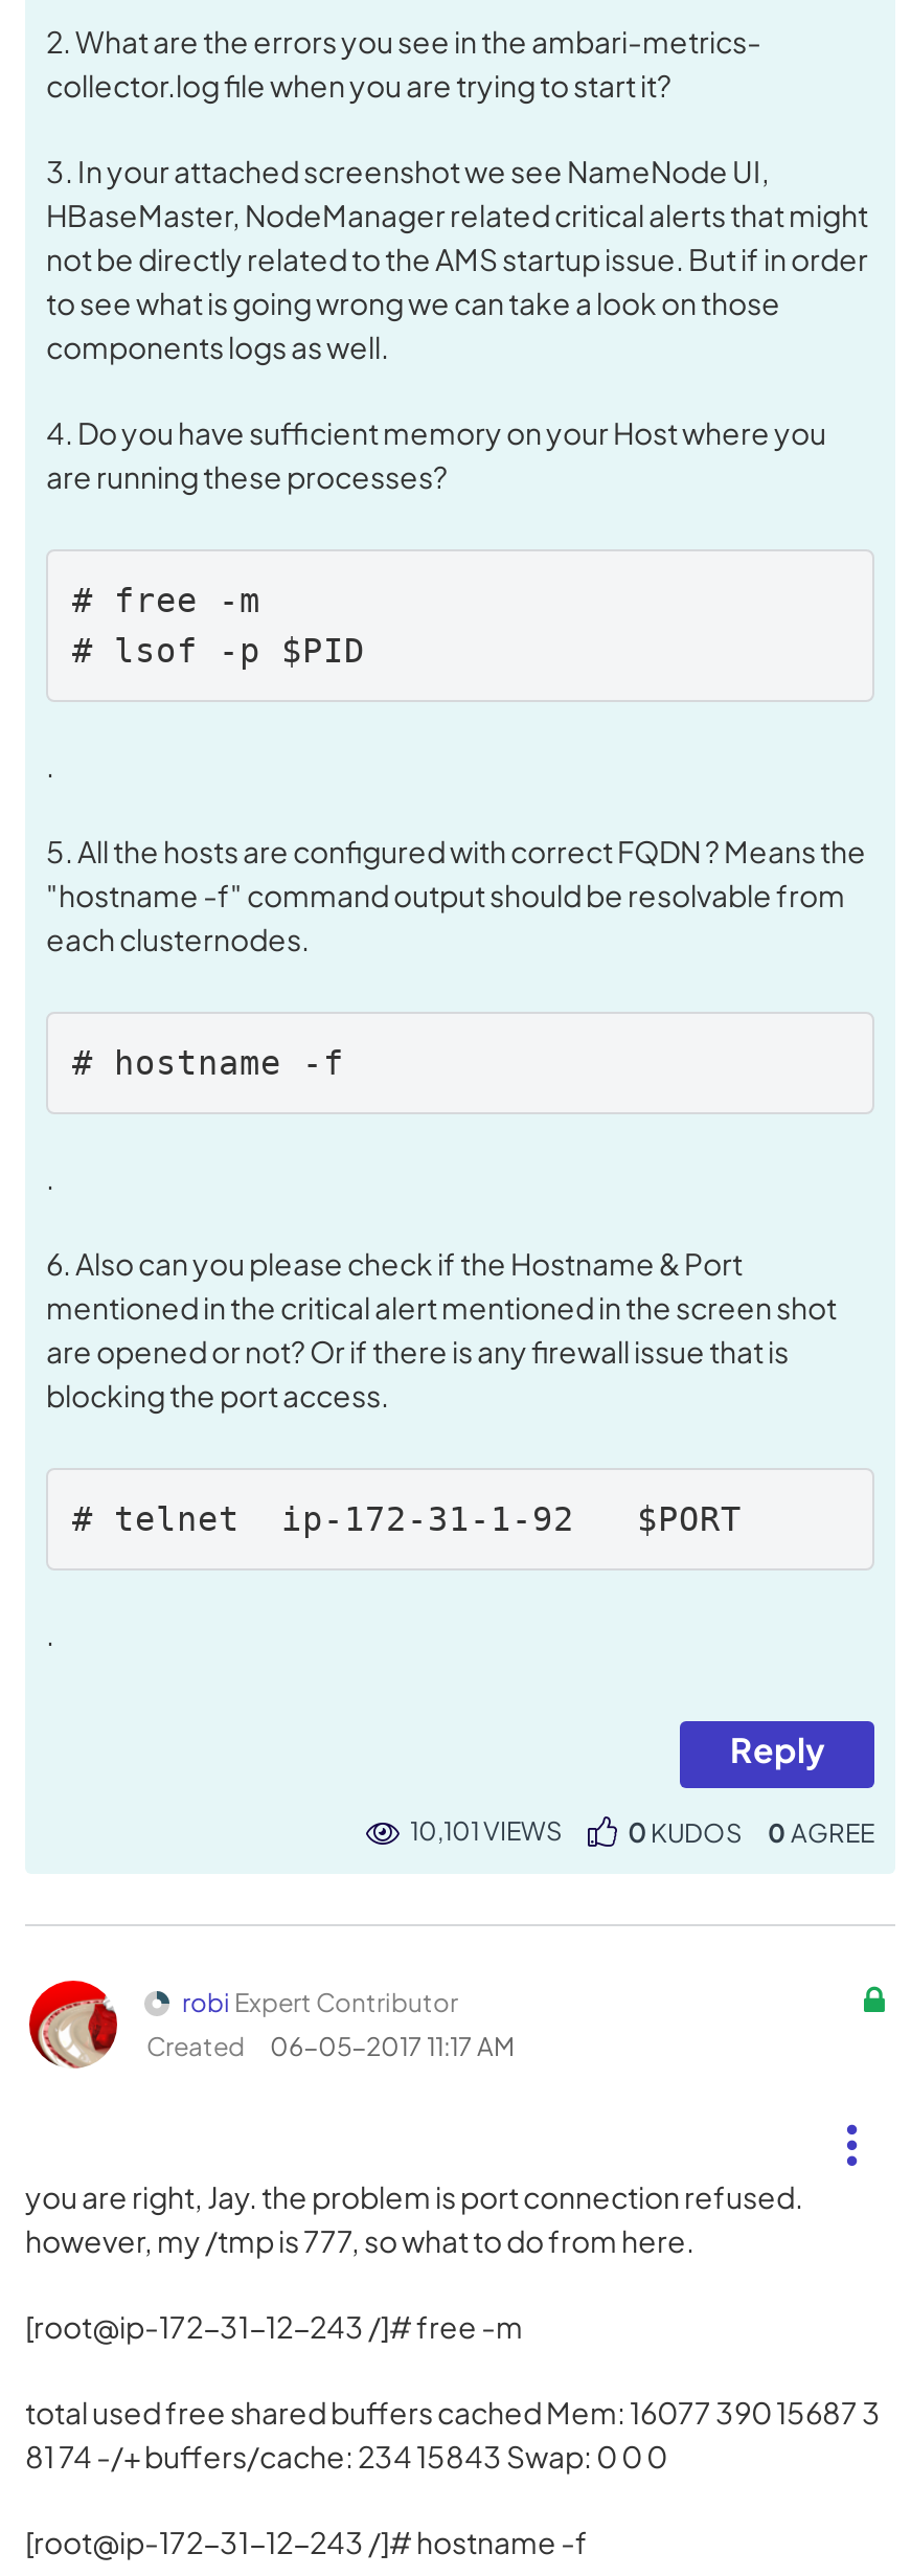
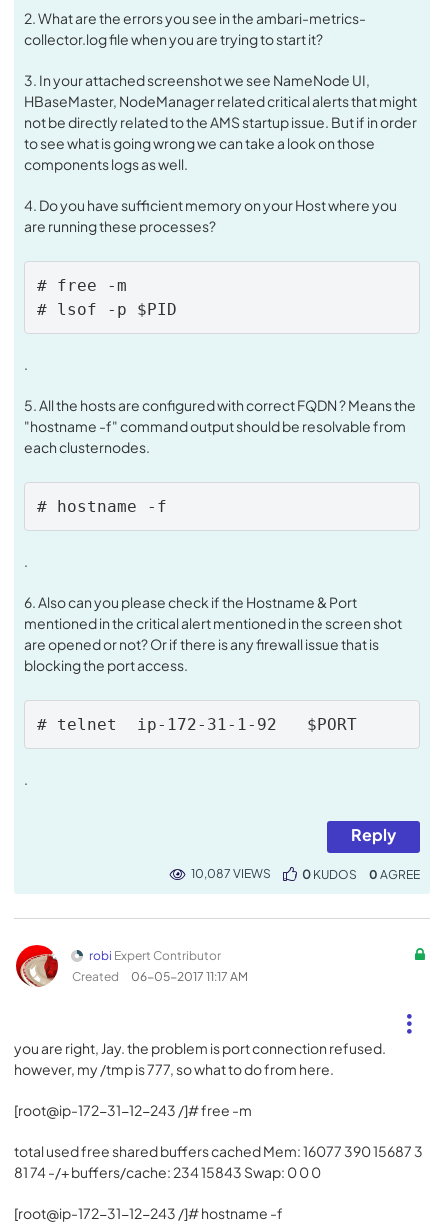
- 10,101 VIEWS
+ 10,087 VIEWS
